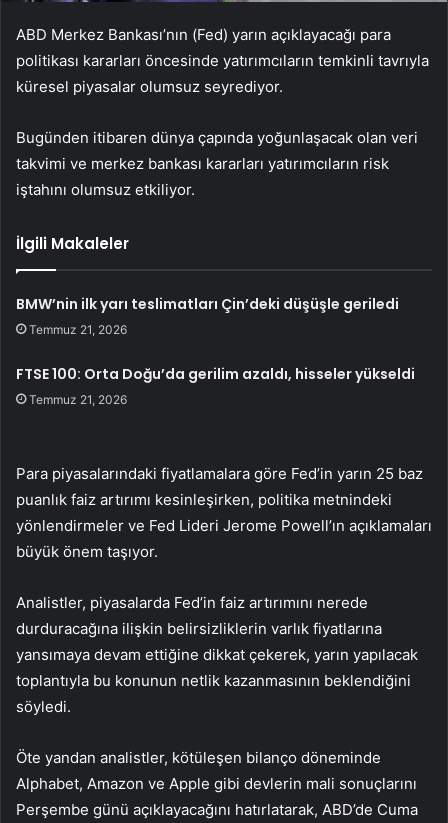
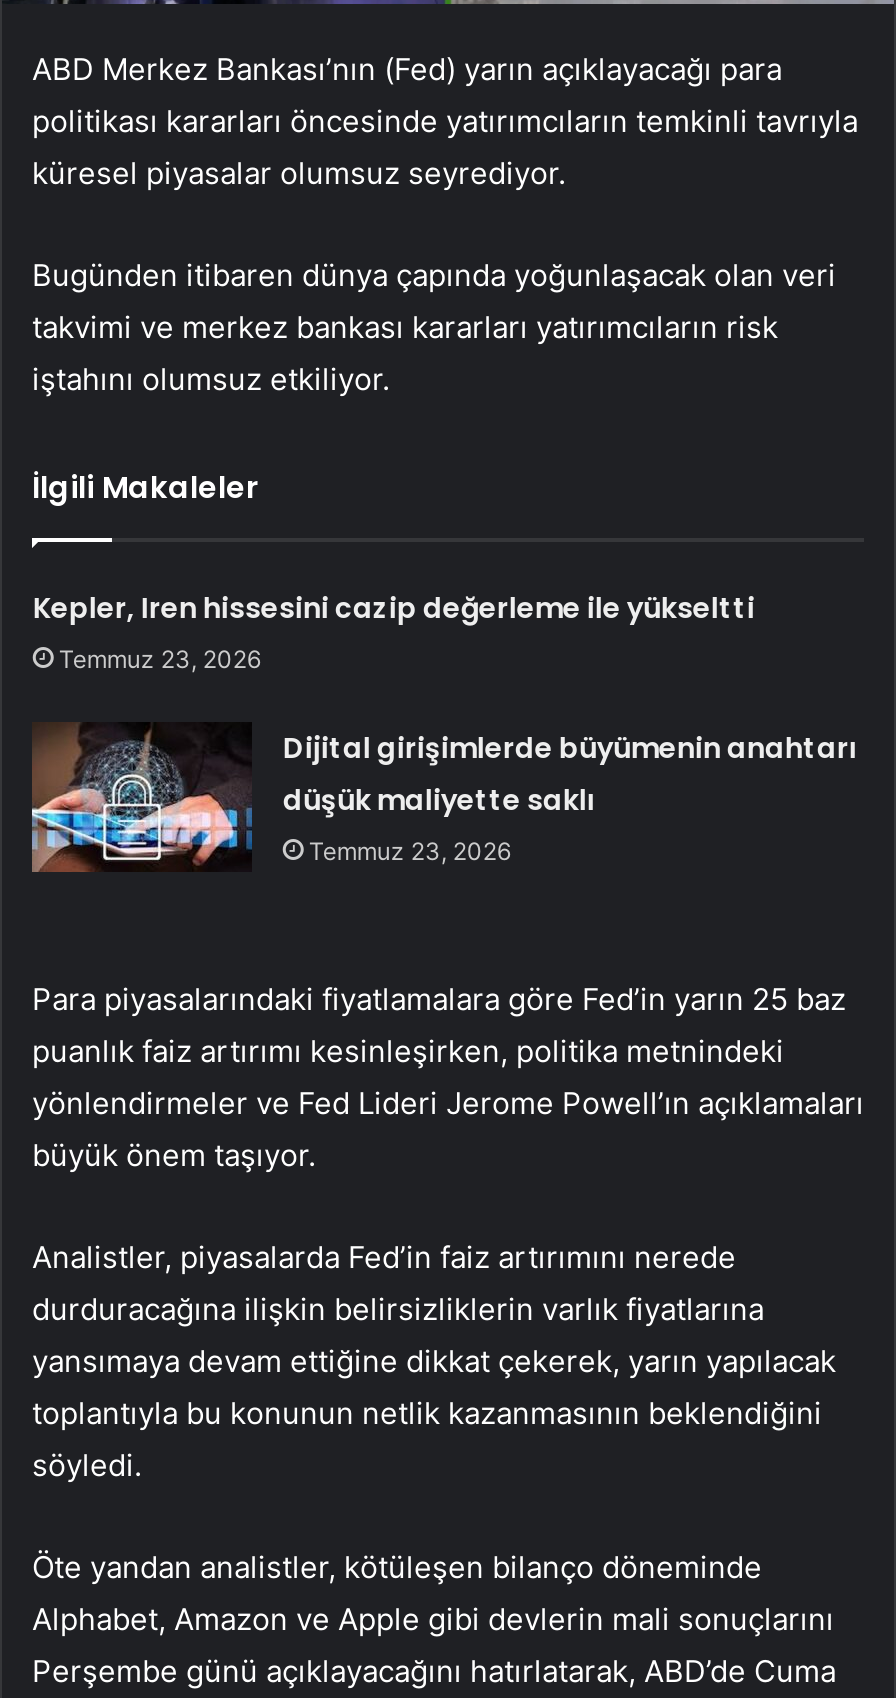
- BMW’nin ilk yarı teslimatları Çin’deki düşüşle geriledi
- Temmuz 21, 2026
+ Kepler, Iren hissesini cazip değerleme ile yükseltti
+ Temmuz 23, 2026

- FTSE 100: Orta Doğu’da gerilim azaldı, hisseler yükseldi
- Temmuz 21, 2026
+ Dijital girişimlerde büyümenin anahtarı
+ düşük maliyette saklı
+ Temmuz 23, 2026
